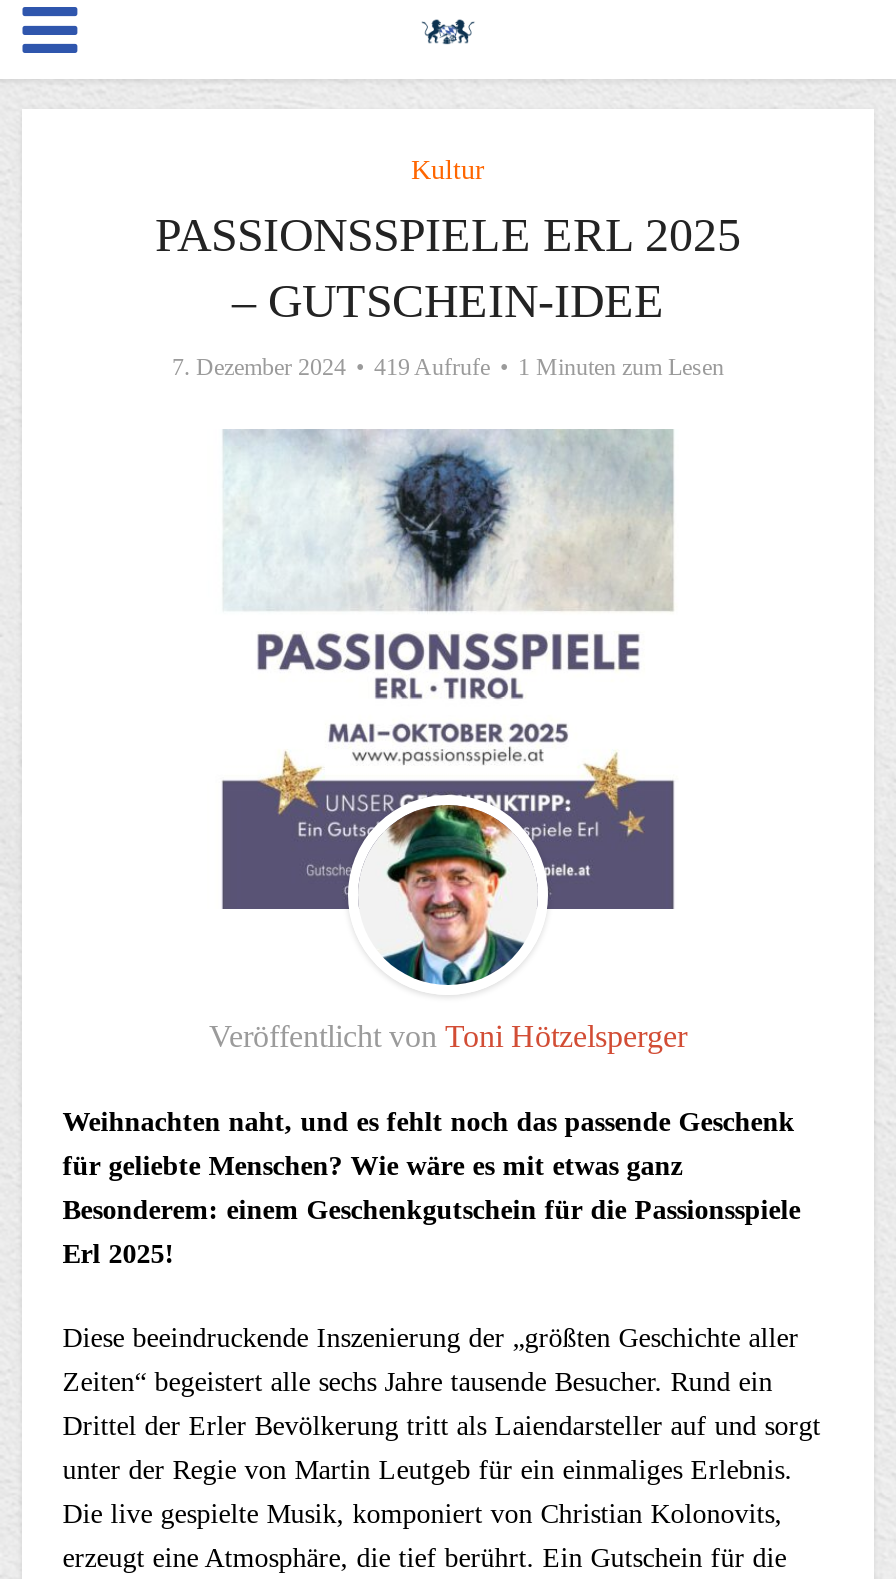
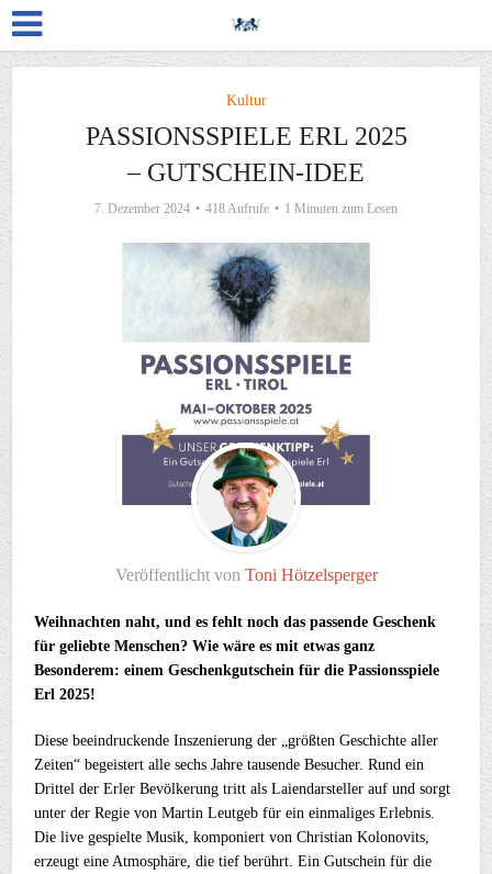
- 7. Dezember 2024 419 Aufrufe 1 Minuten zum Lesen
+ 7. Dezember 2024 418 Aufrufe 1 Minuten zum Lesen
